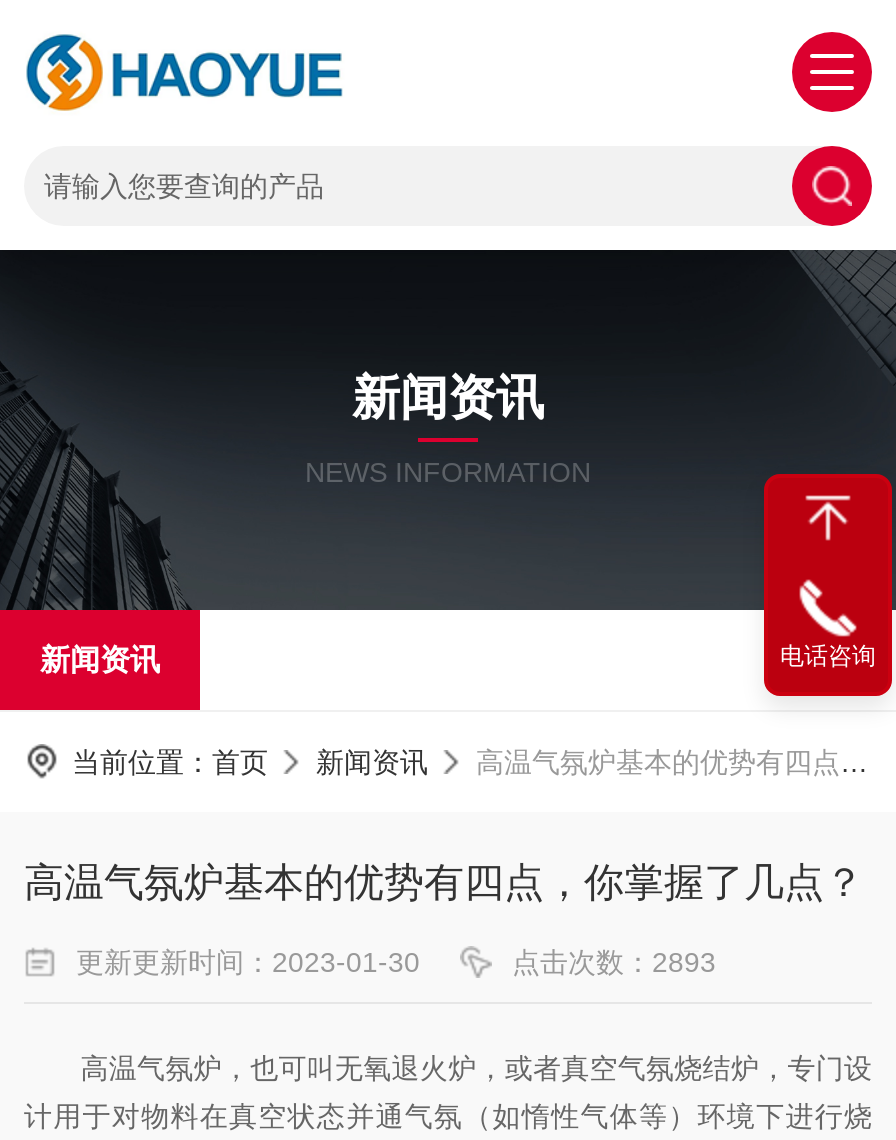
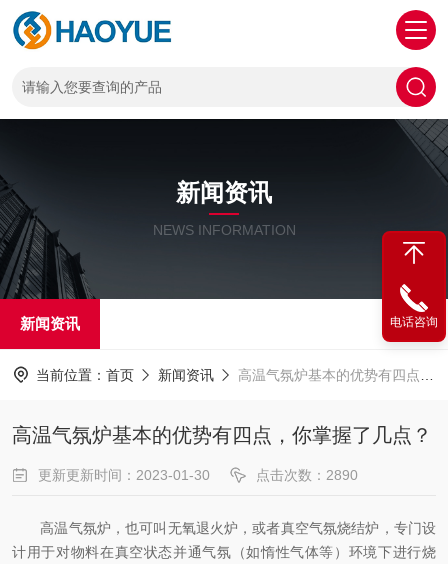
- 点击次数：2893
+ 点击次数：2890
